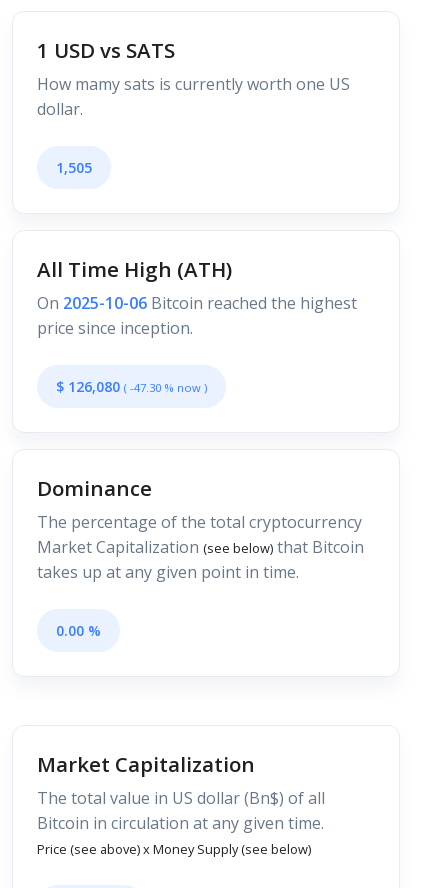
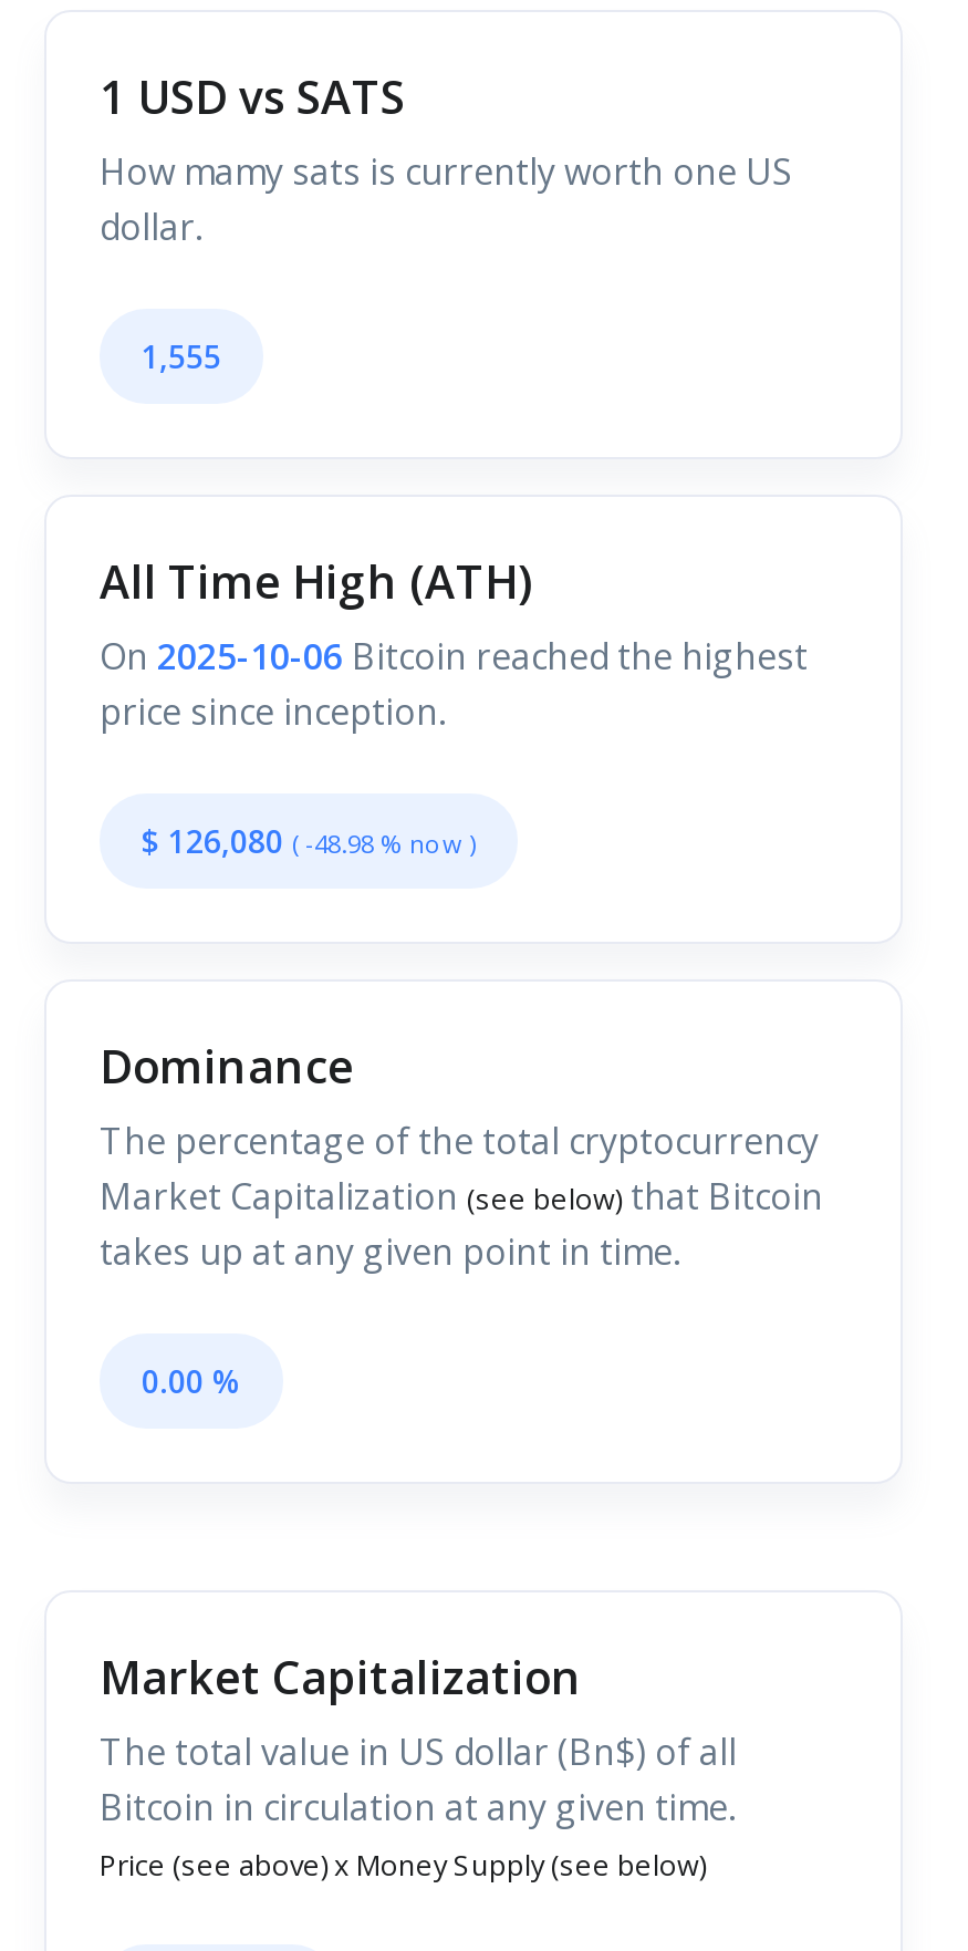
- 1,505
+ 1,555

- $ 126,080 ( -47.30 % now )
+ $ 126,080 ( -48.98 % now )
